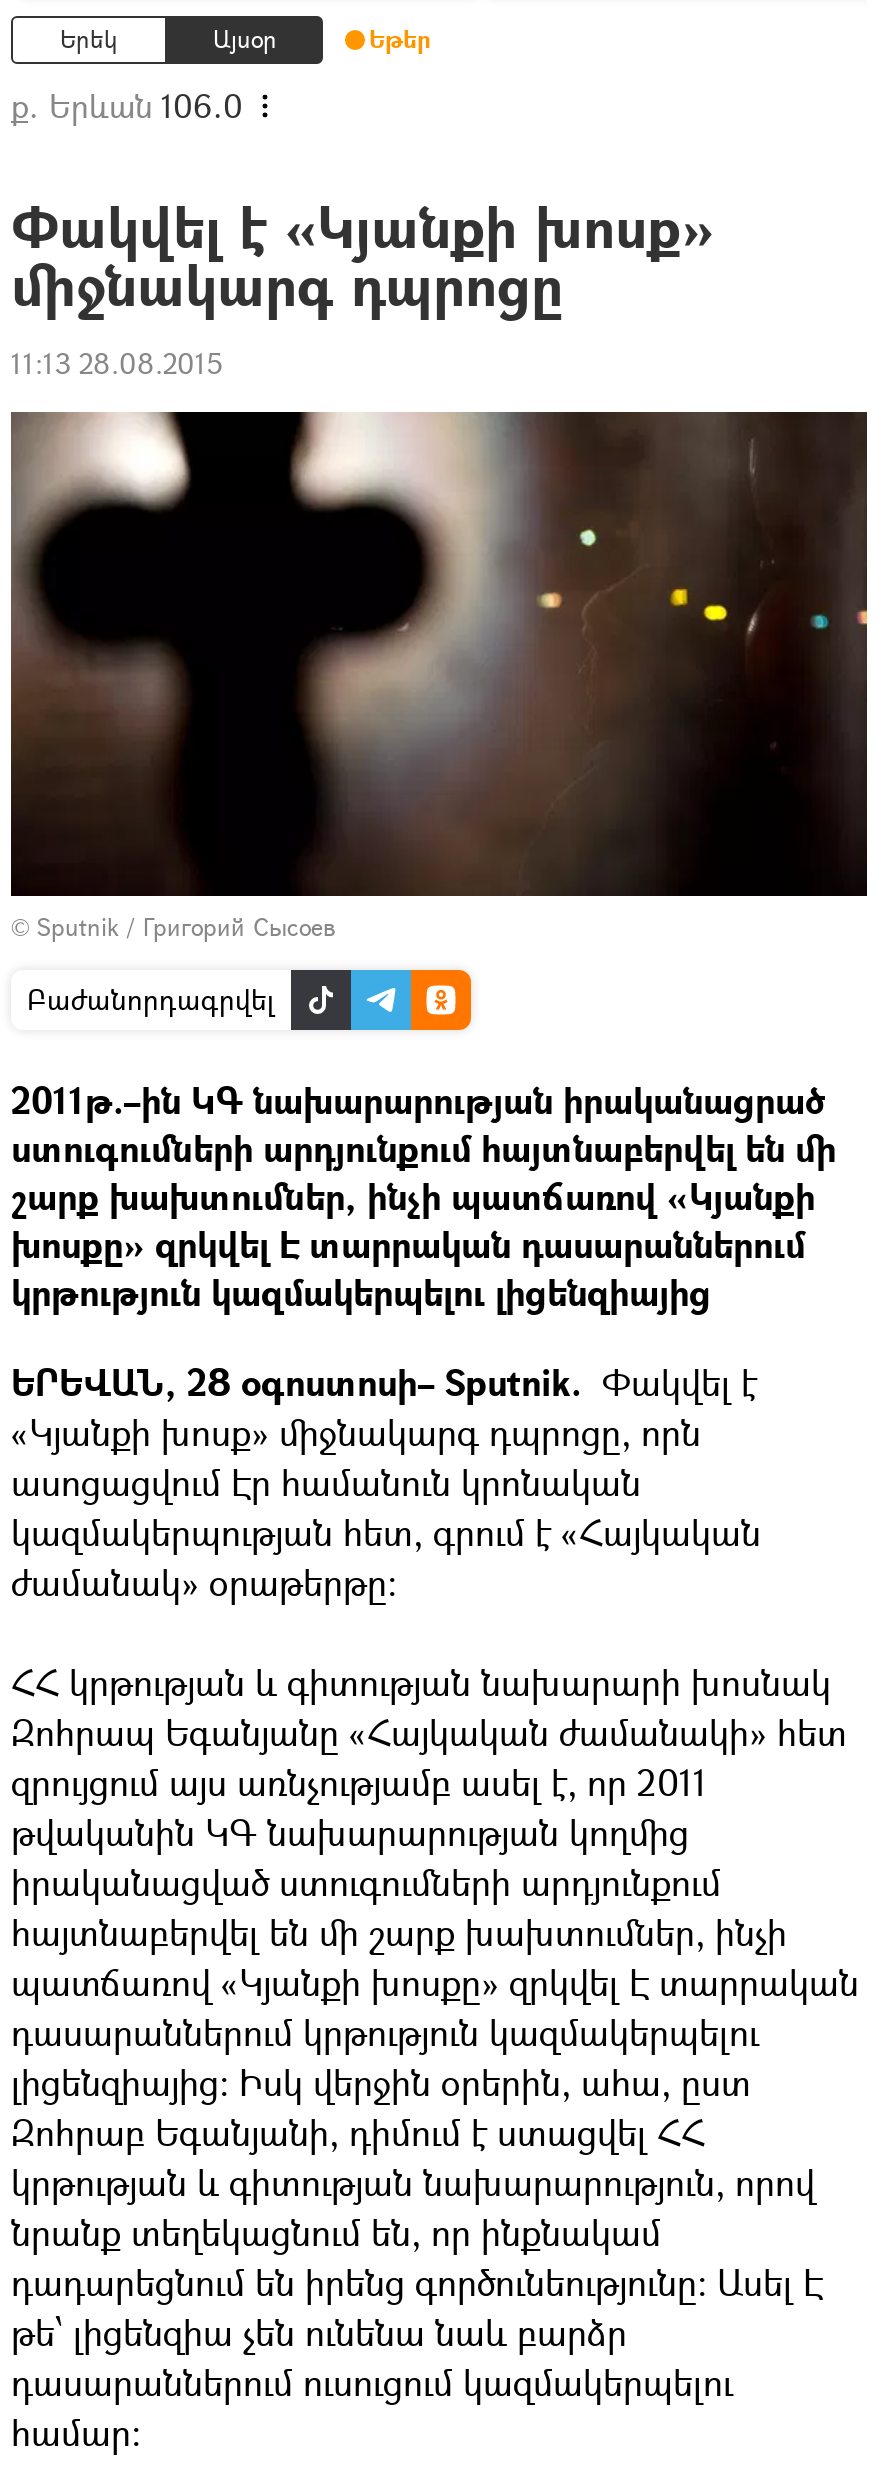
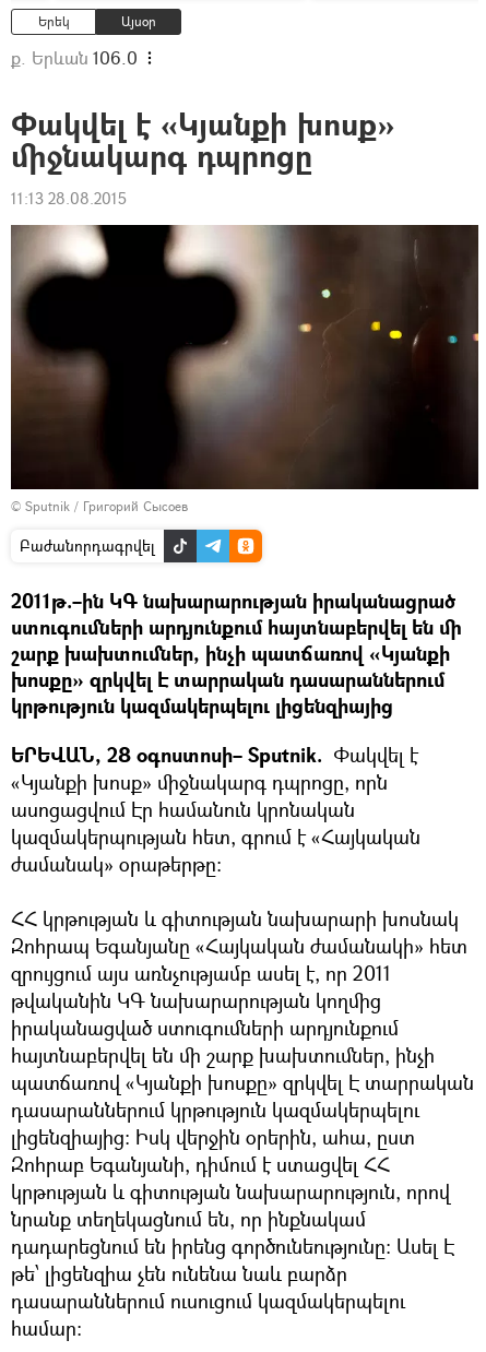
- Եթեր
